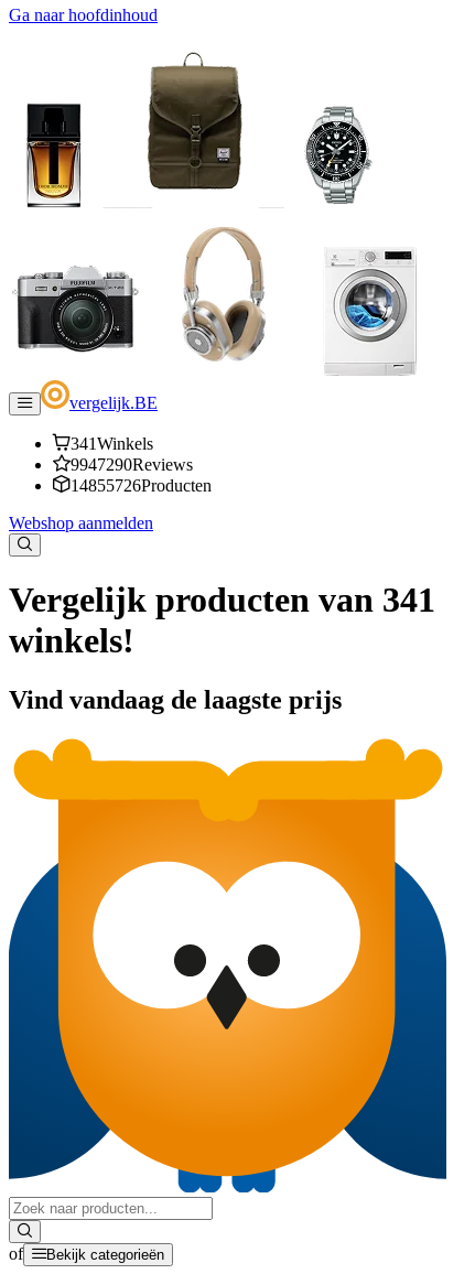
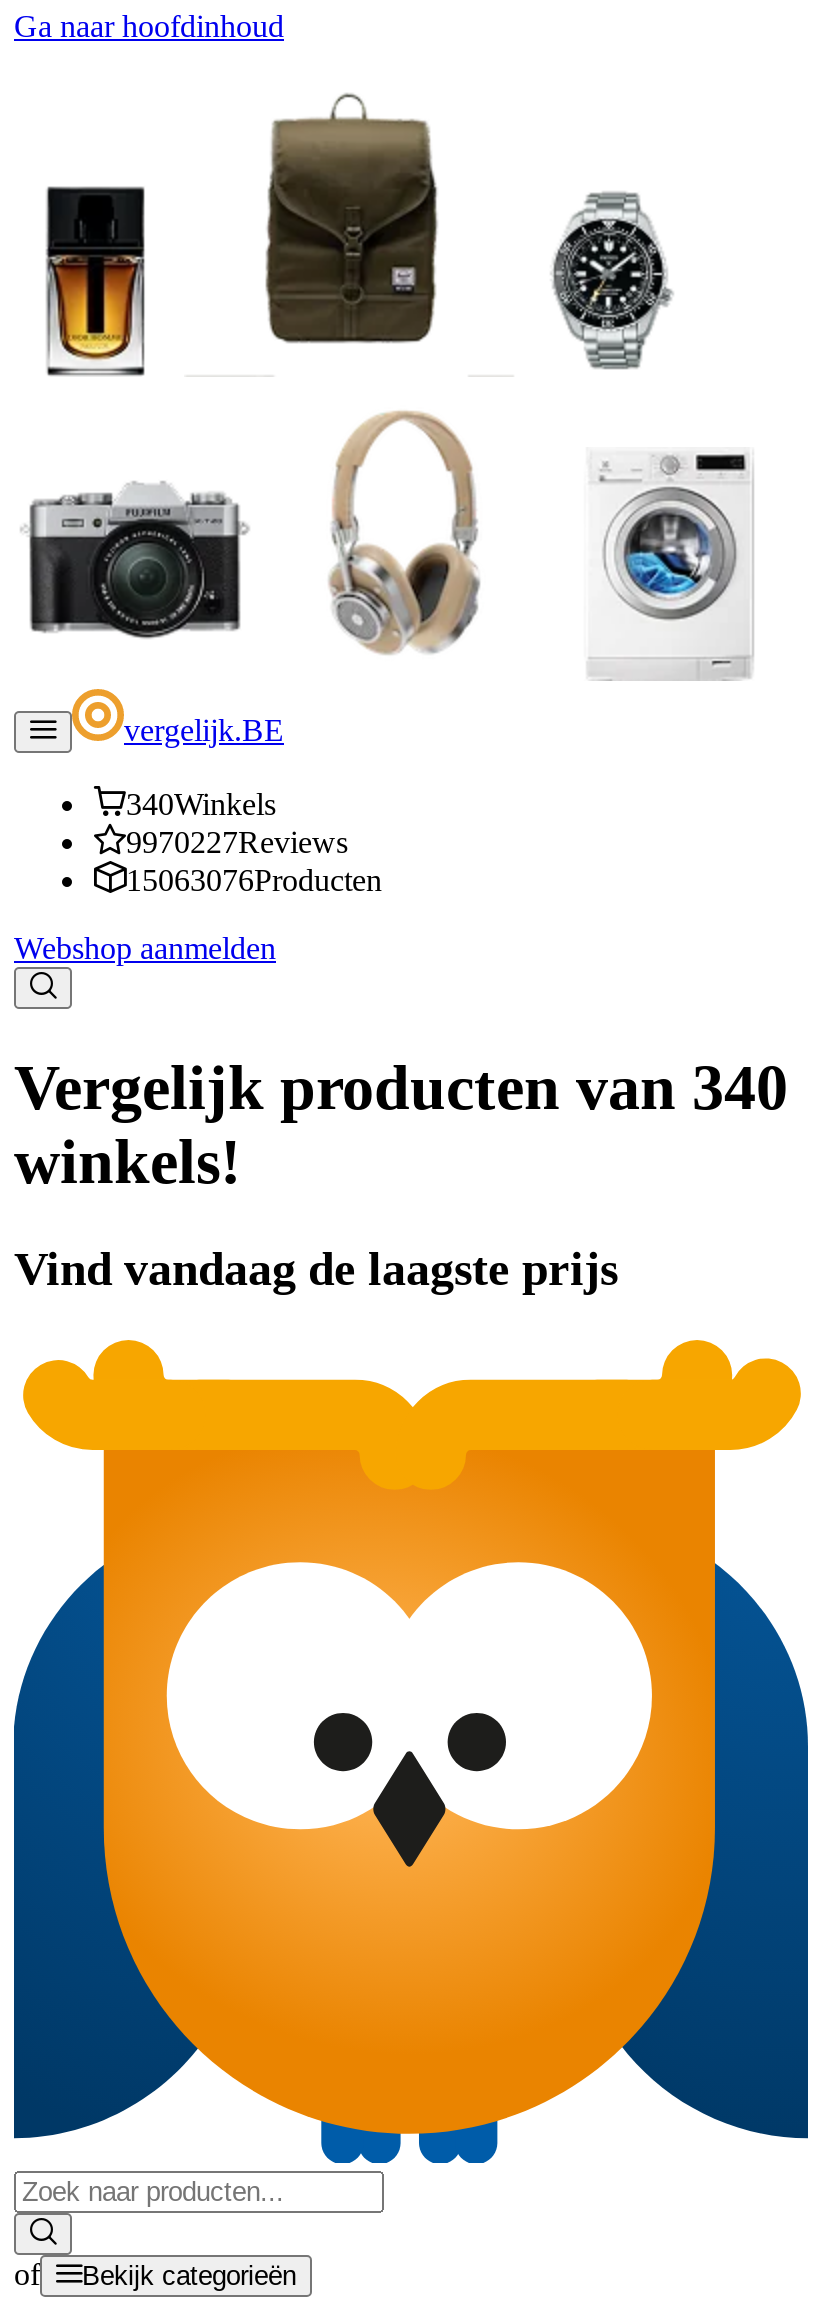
- 341Winkels
+ 340Winkels

- 9947290Reviews
+ 9970227Reviews

- 14855726Producten
+ 15063076Producten

- Vergelijk producten van 341
+ Vergelijk producten van 340
